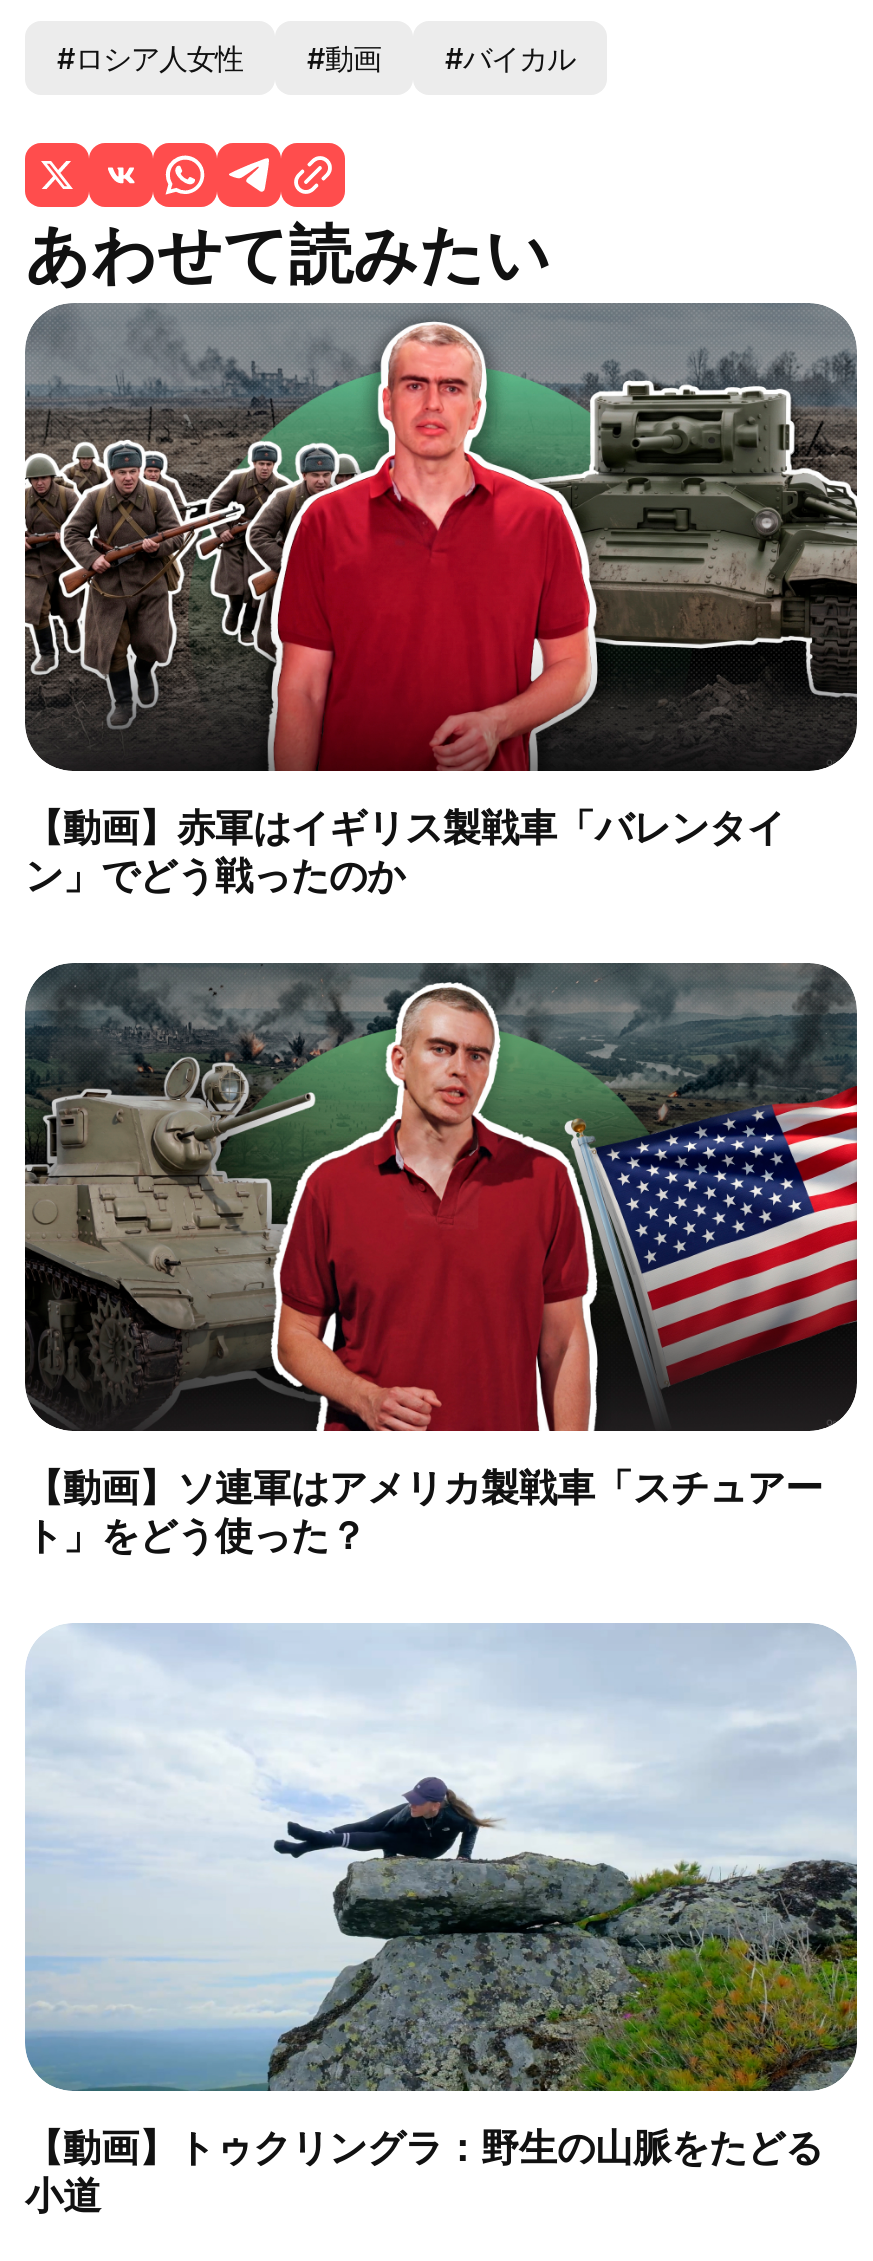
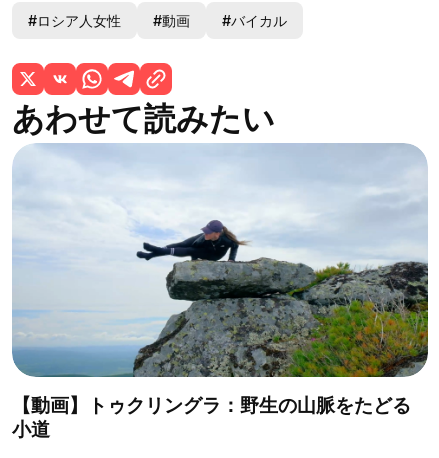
- [image]
- 【動画】赤軍はイギリス製戦車「バレンタイ
- ン」でどう戦ったのか

- [image]
- 【動画】ソ連軍はアメリカ製戦車「スチュアー
- ト」をどう使った？
